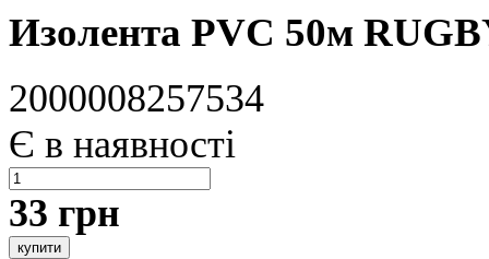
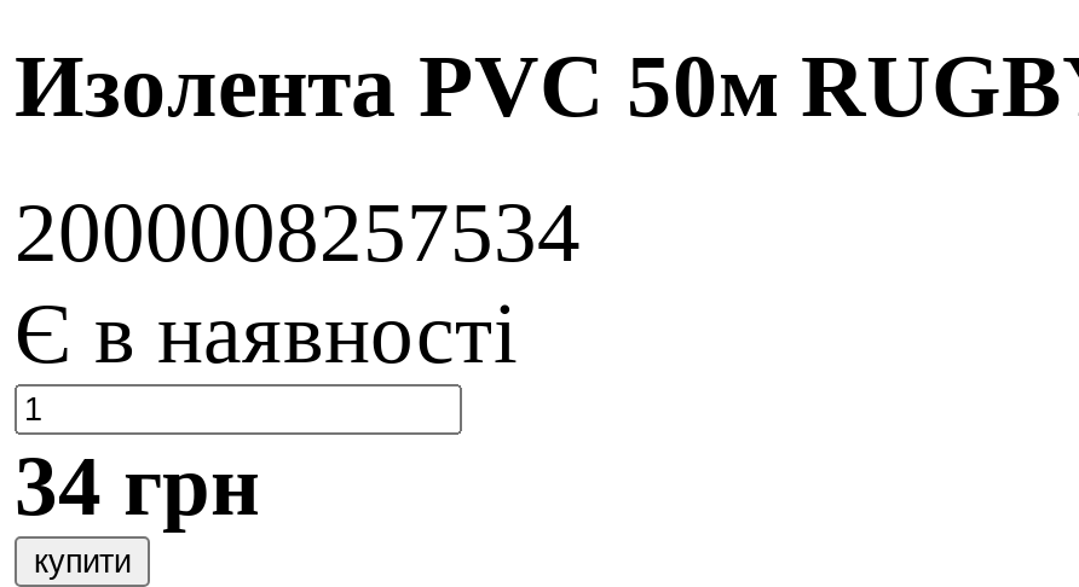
- 33 грн
+ 34 грн
